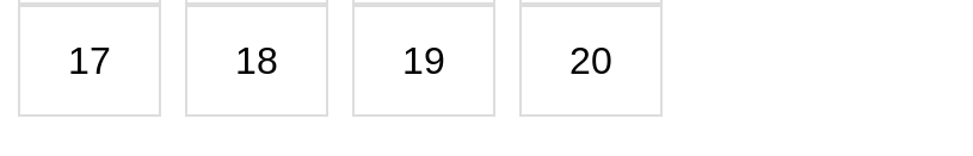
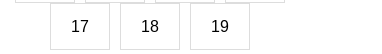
- 20
